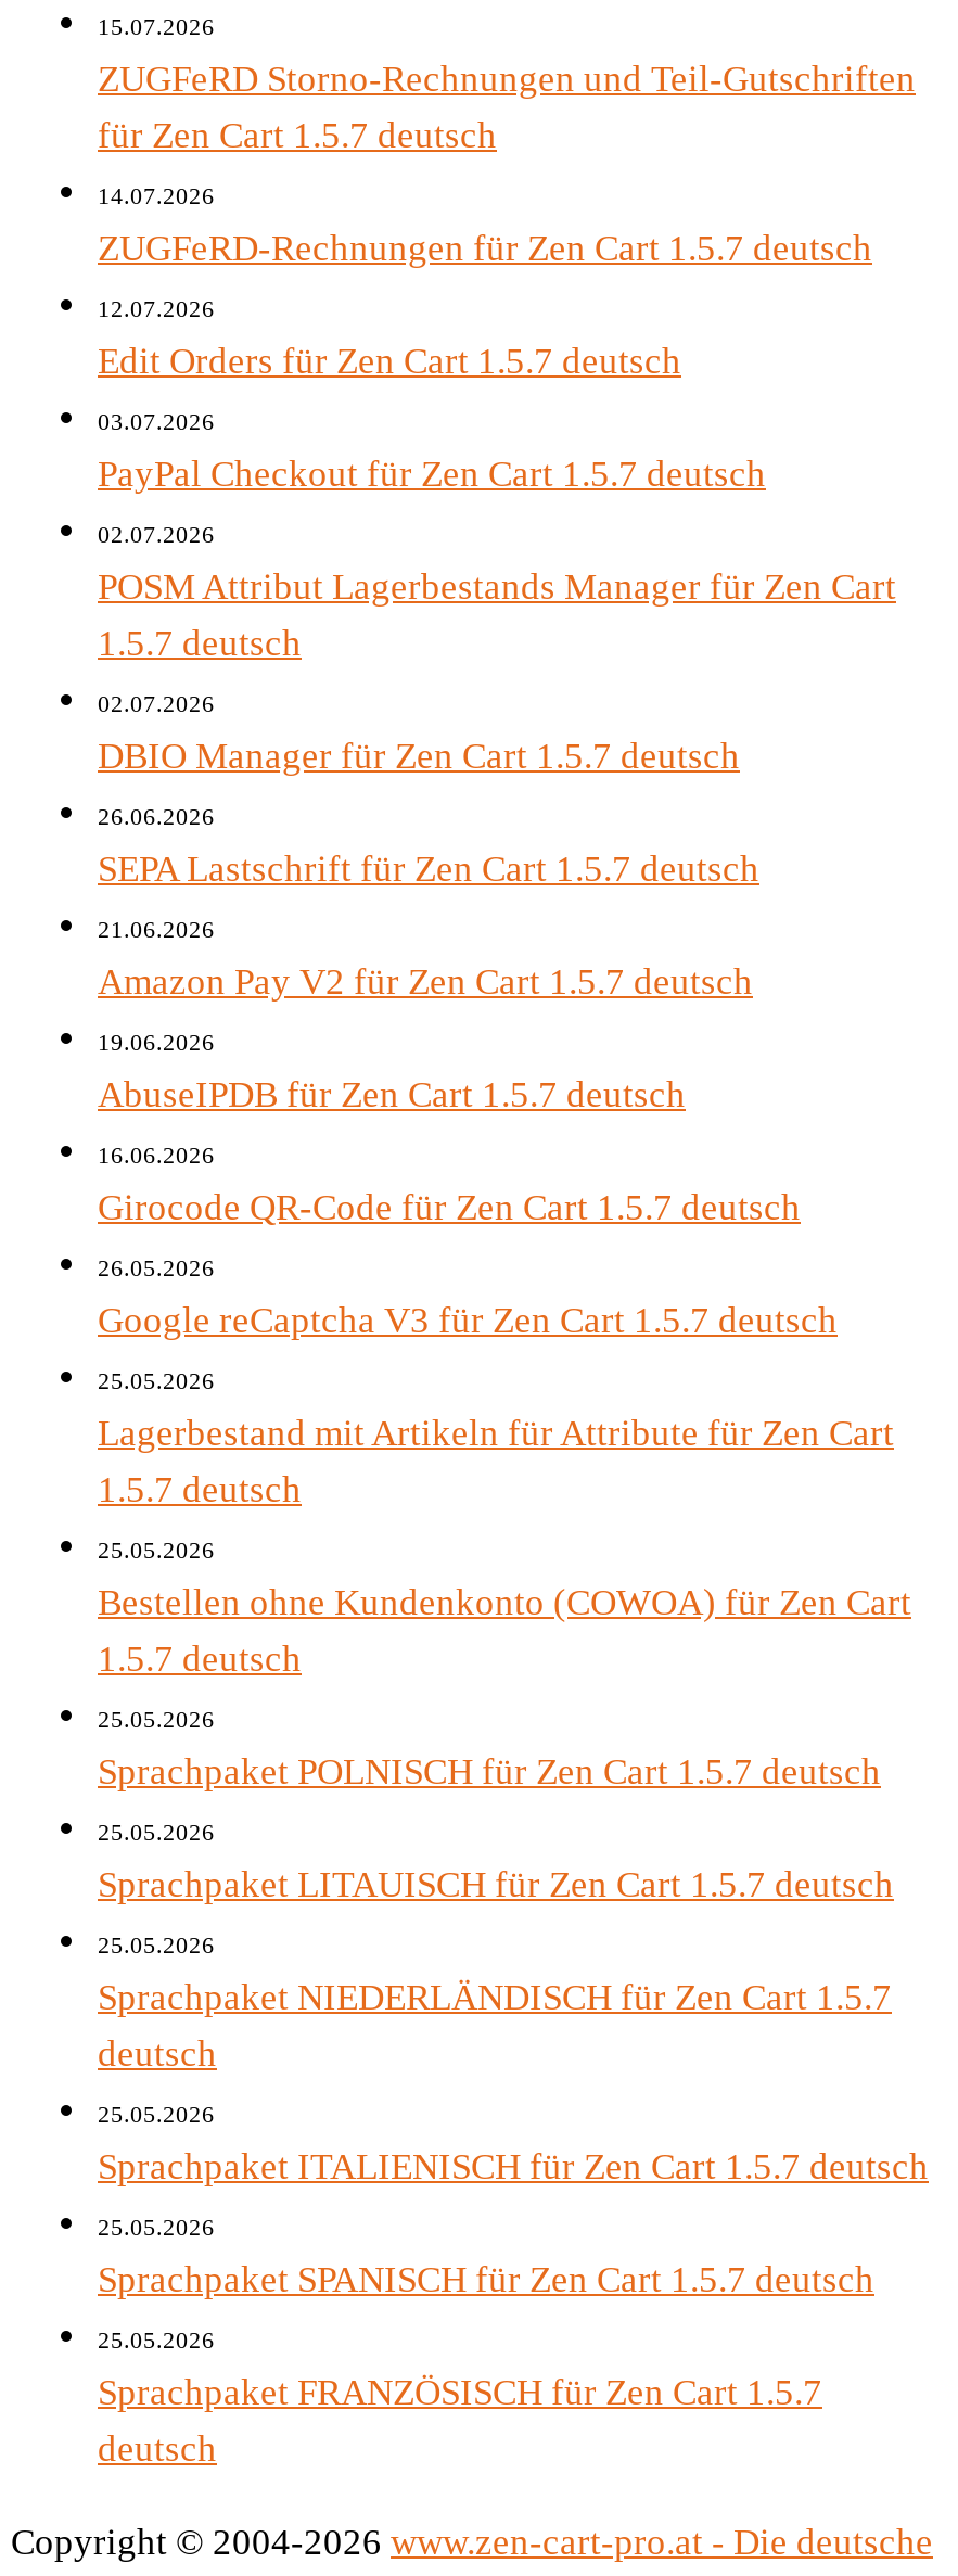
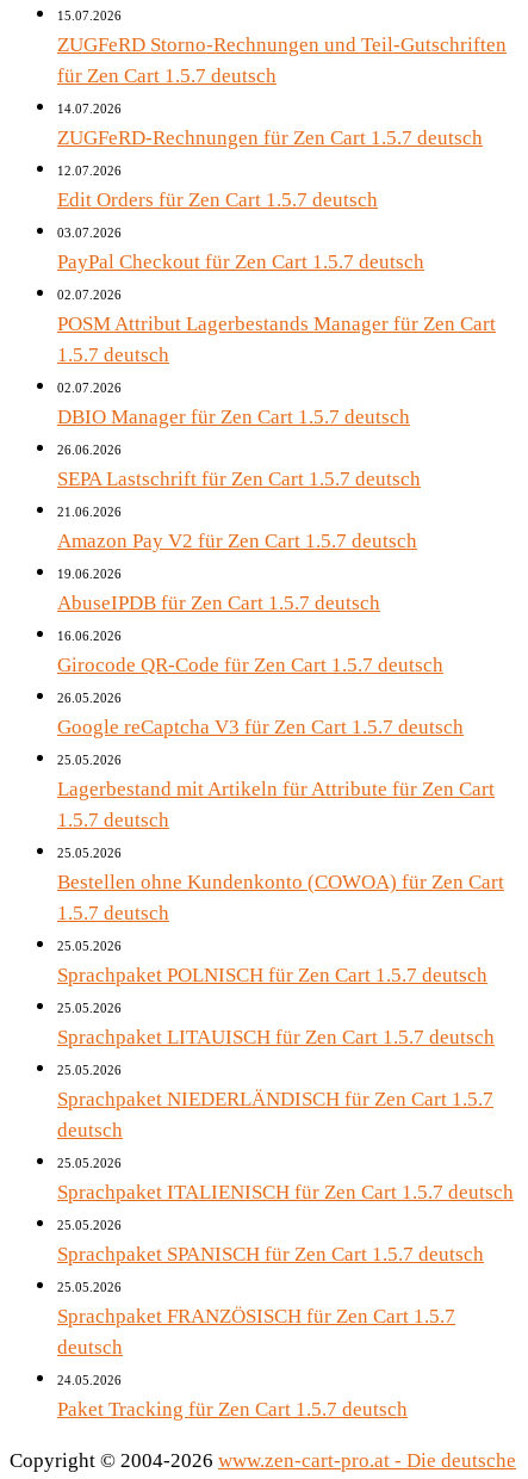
+ 24.05.2026
+ Paket Tracking für Zen Cart 1.5.7 deutsch
